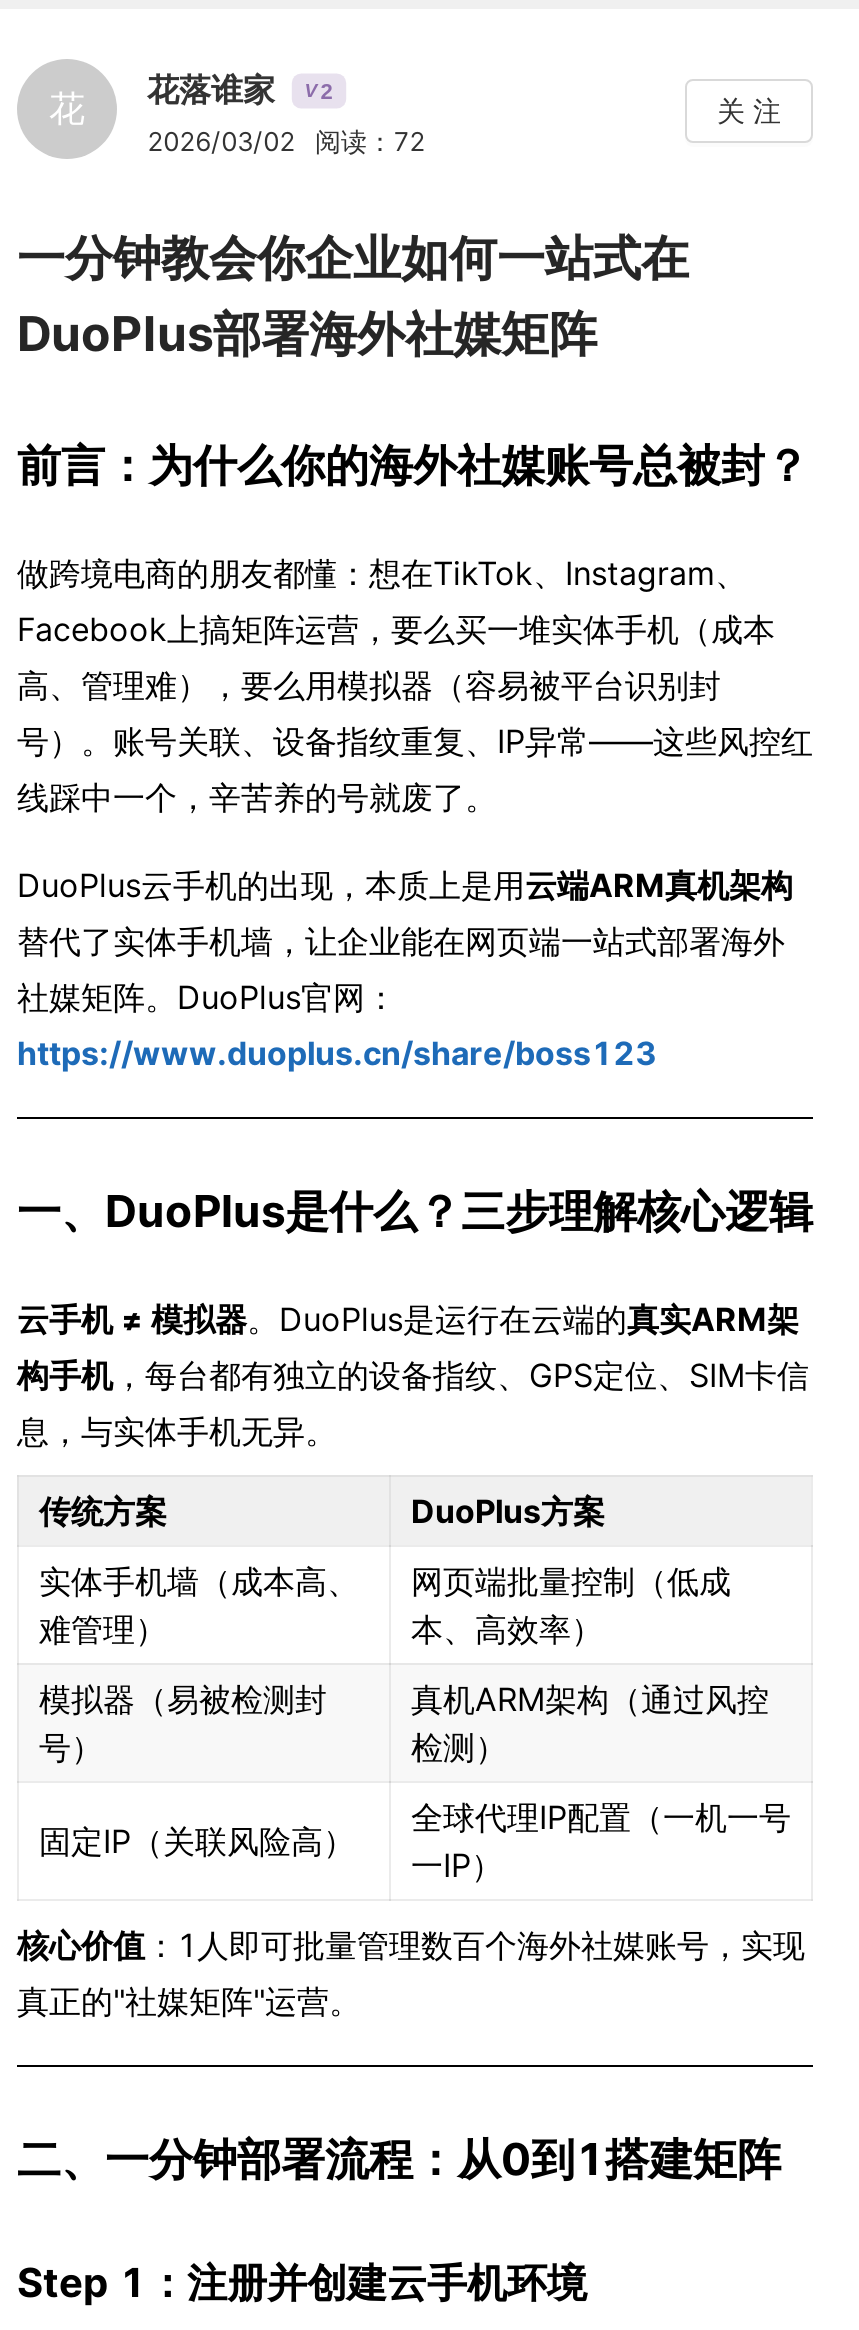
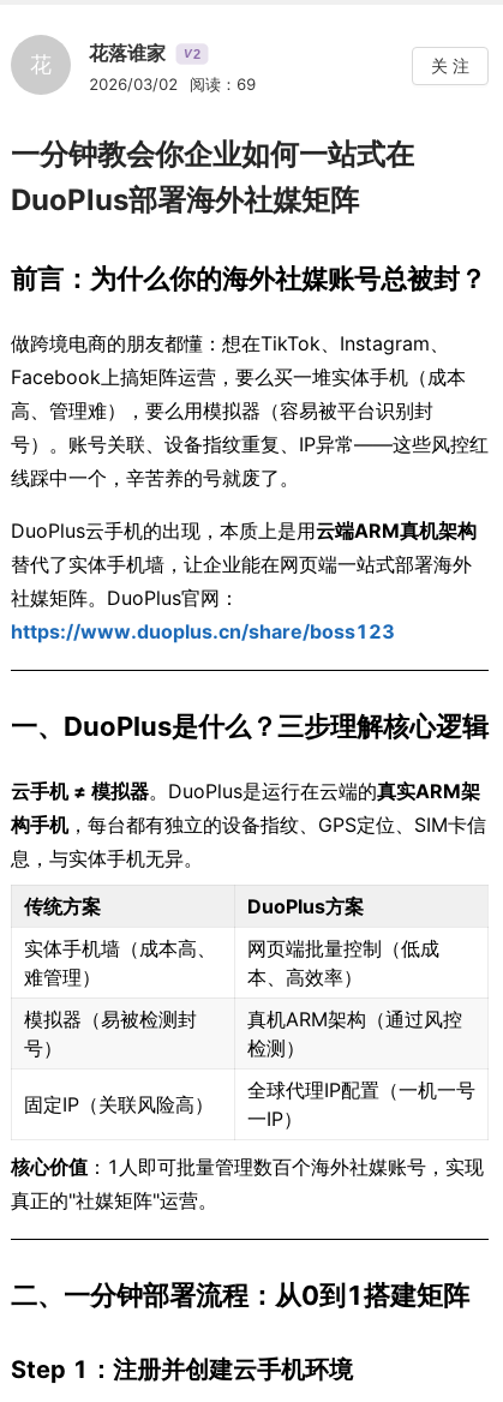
- 2026/03/02 阅读：72
+ 2026/03/02 阅读：69
